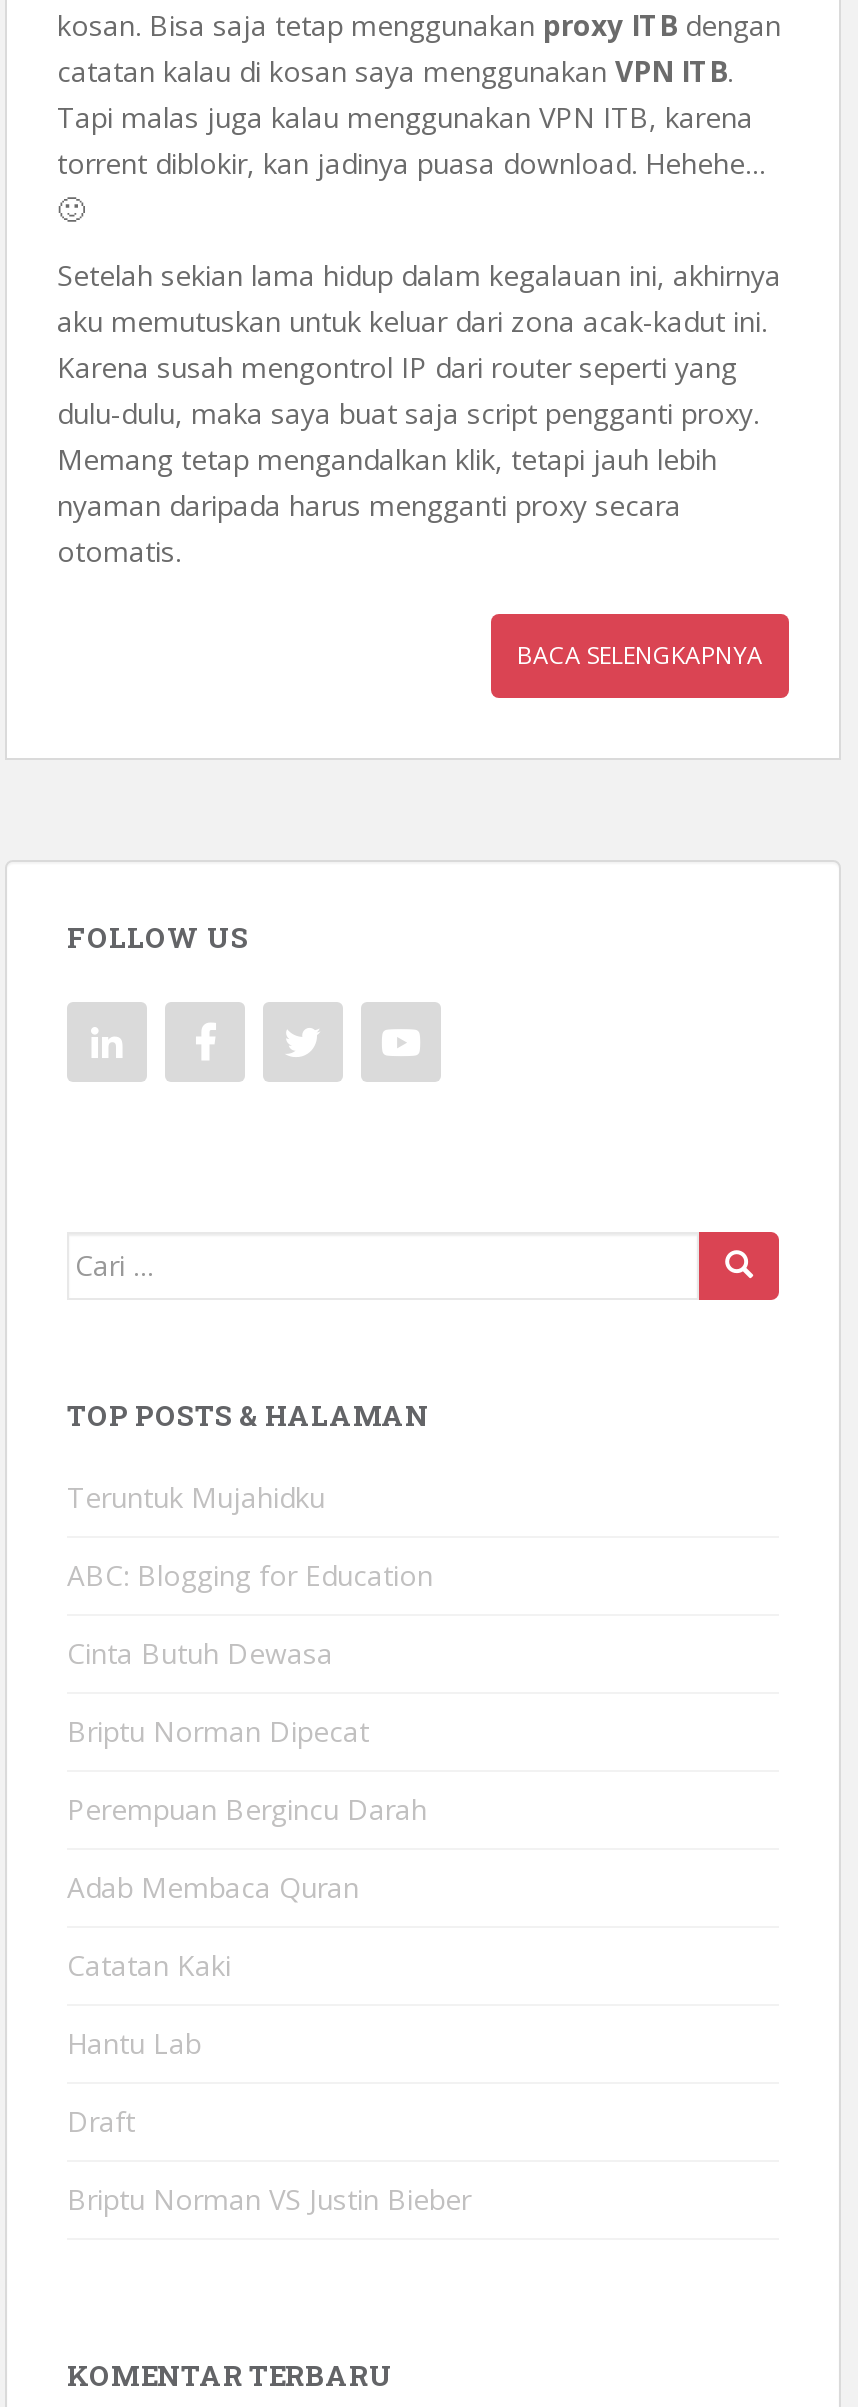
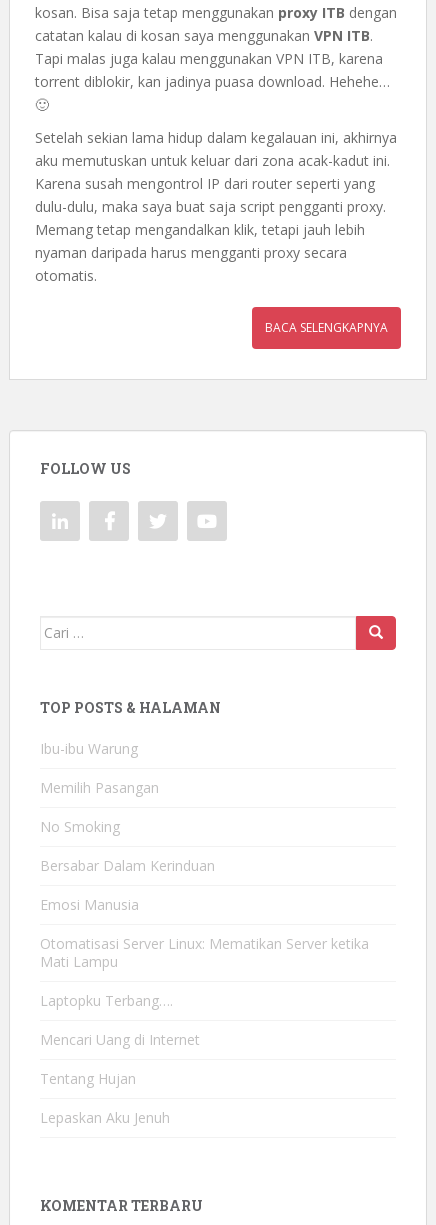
- Teruntuk Mujahidku
+ Ibu-ibu Warung

- ABC: Blogging for Education
+ Memilih Pasangan

- Cinta Butuh Dewasa
+ No Smoking

- Briptu Norman Dipecat
+ Bersabar Dalam Kerinduan

- Perempuan Bergincu Darah
+ Emosi Manusia

- Adab Membaca Quran
+ Otomatisasi Server Linux: Mematikan Server ketika
+ Mati Lampu

- Catatan Kaki
+ Laptopku Terbang….

- Hantu Lab
+ Mencari Uang di Internet

- Draft
+ Tentang Hujan

- Briptu Norman VS Justin Bieber
+ Lepaskan Aku Jenuh
